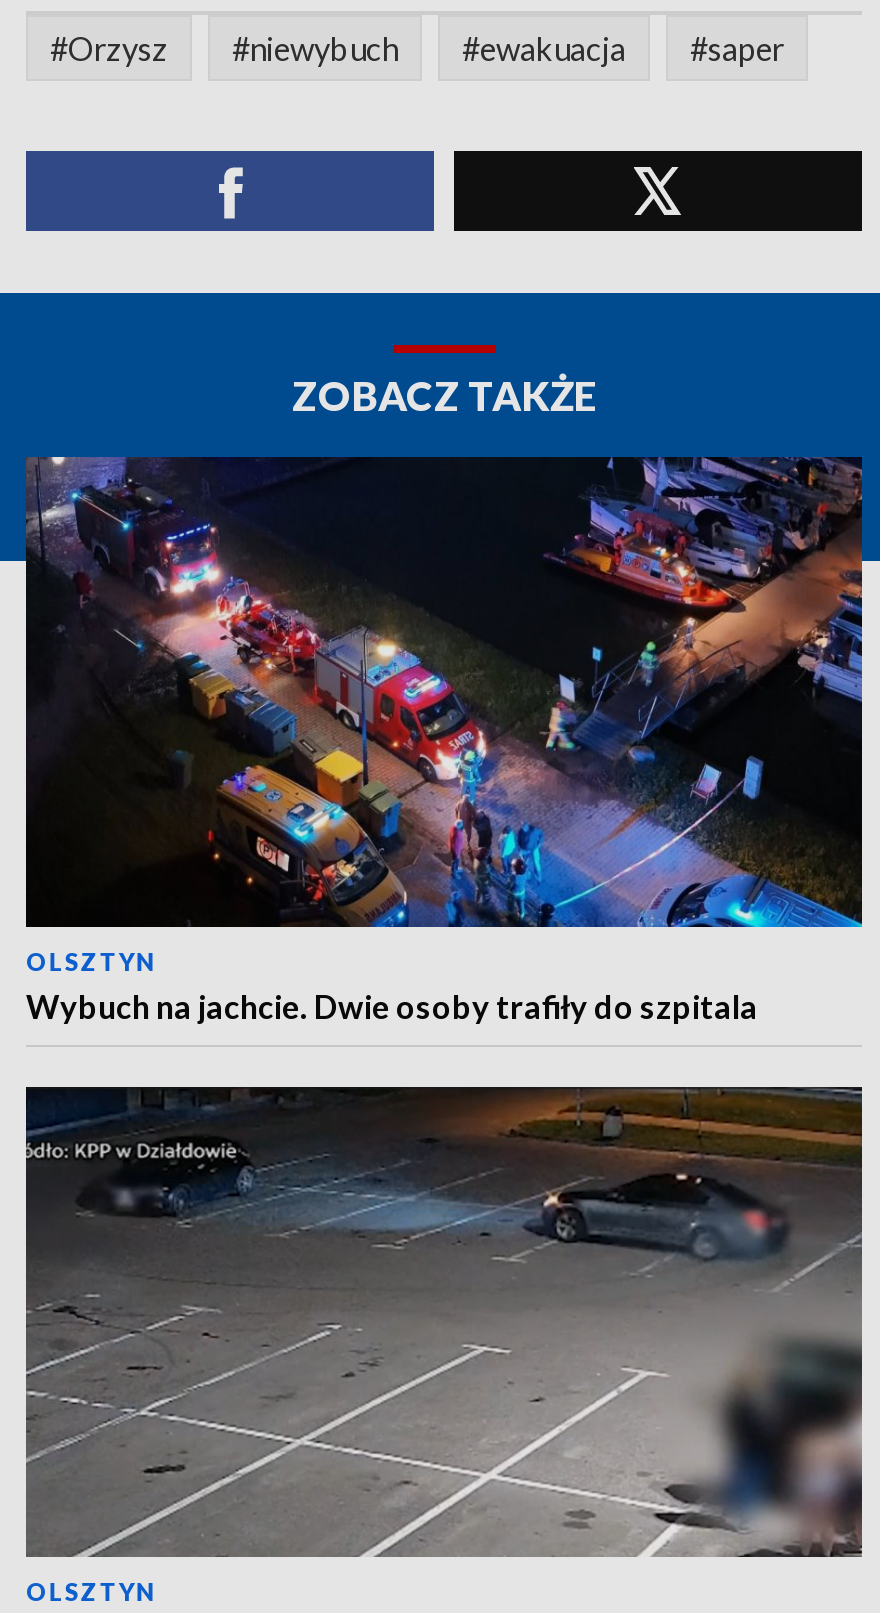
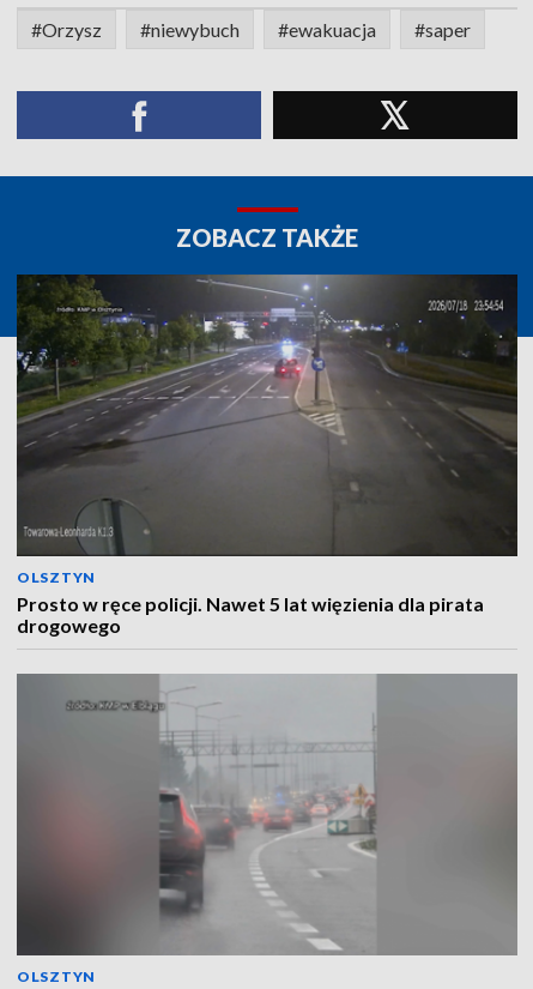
- [image]
- Wybuch na jachcie. Dwie osoby trafiły do szpitala
+ [image]
+ Prosto w ręce policji. Nawet 5 lat więzienia dla pirata
+ drogowego

- [image]
+ [image]
